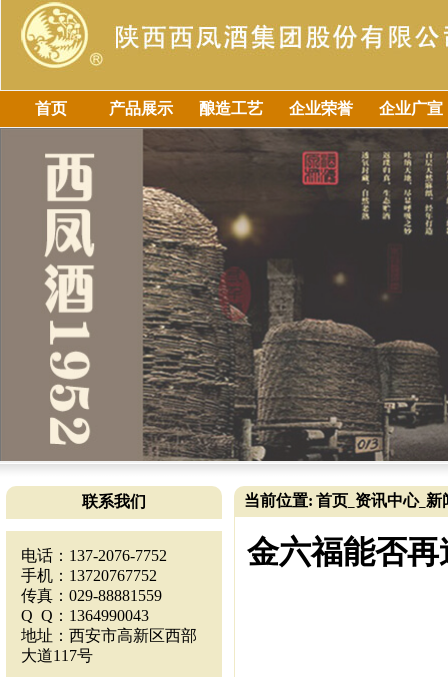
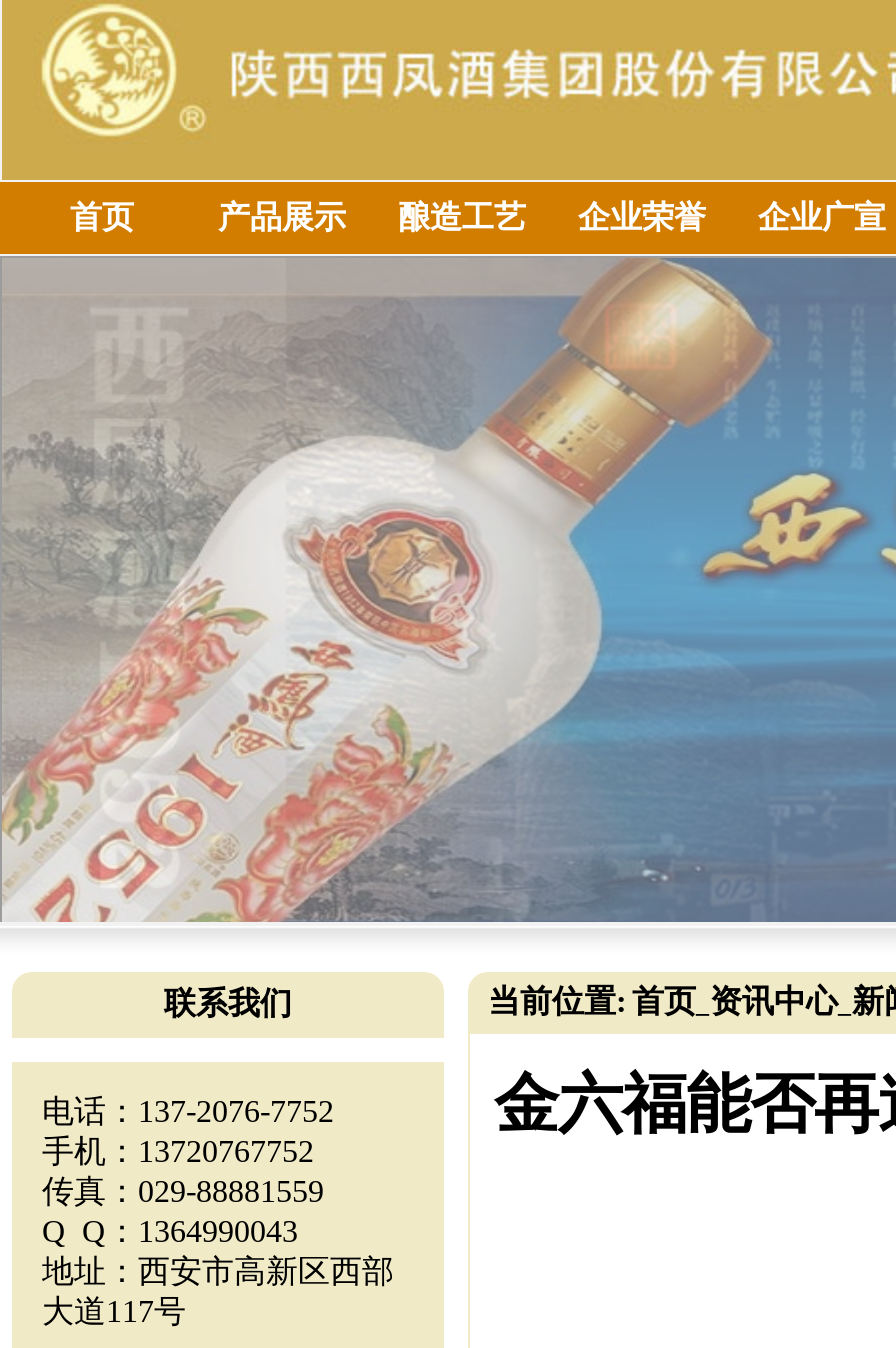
- [image]
+ [image]
